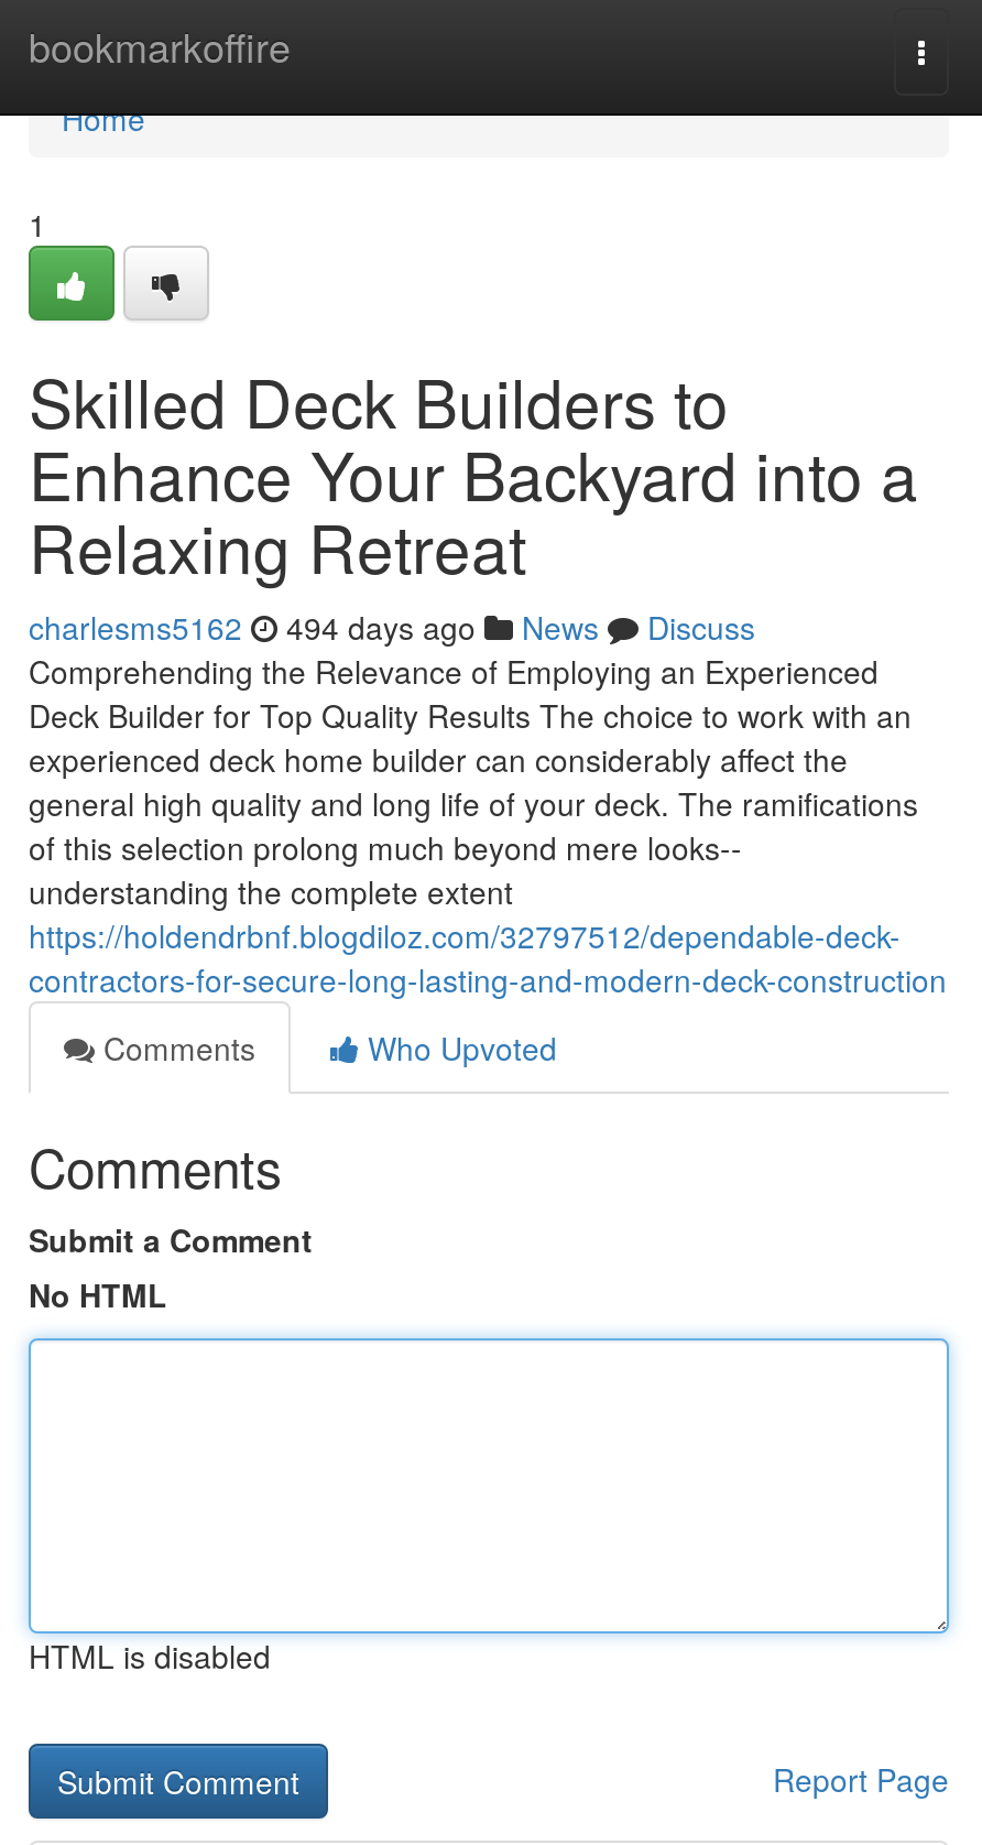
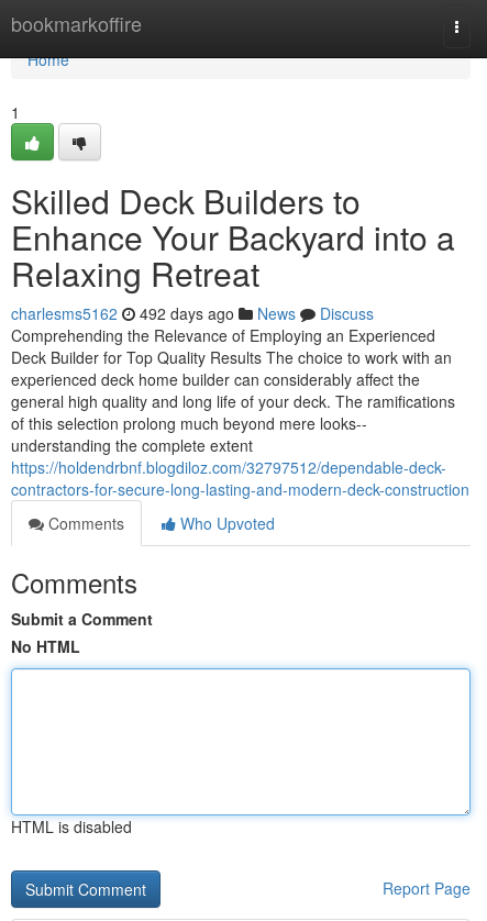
- charlesms5162 494 days ago News Discuss
+ charlesms5162 492 days ago News Discuss
